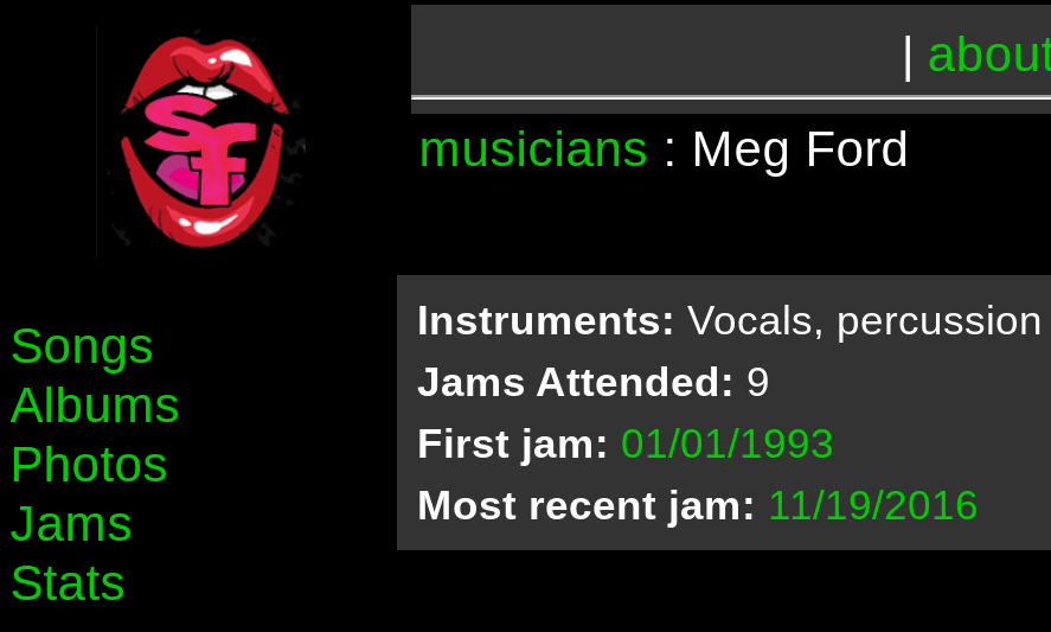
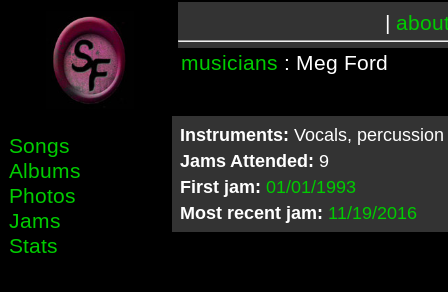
- [image]
+ [image]
